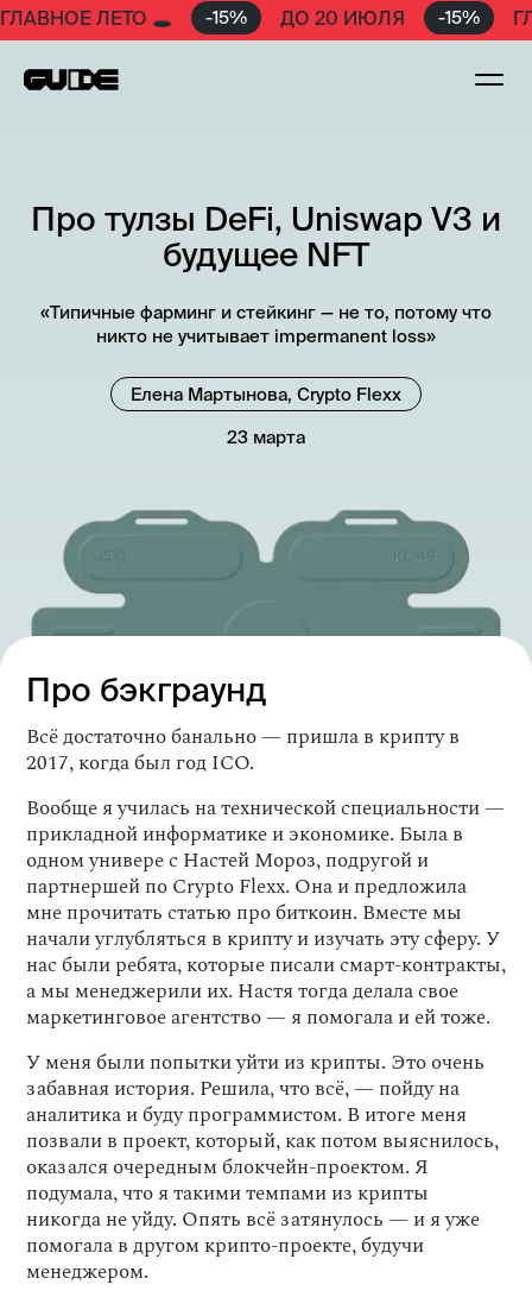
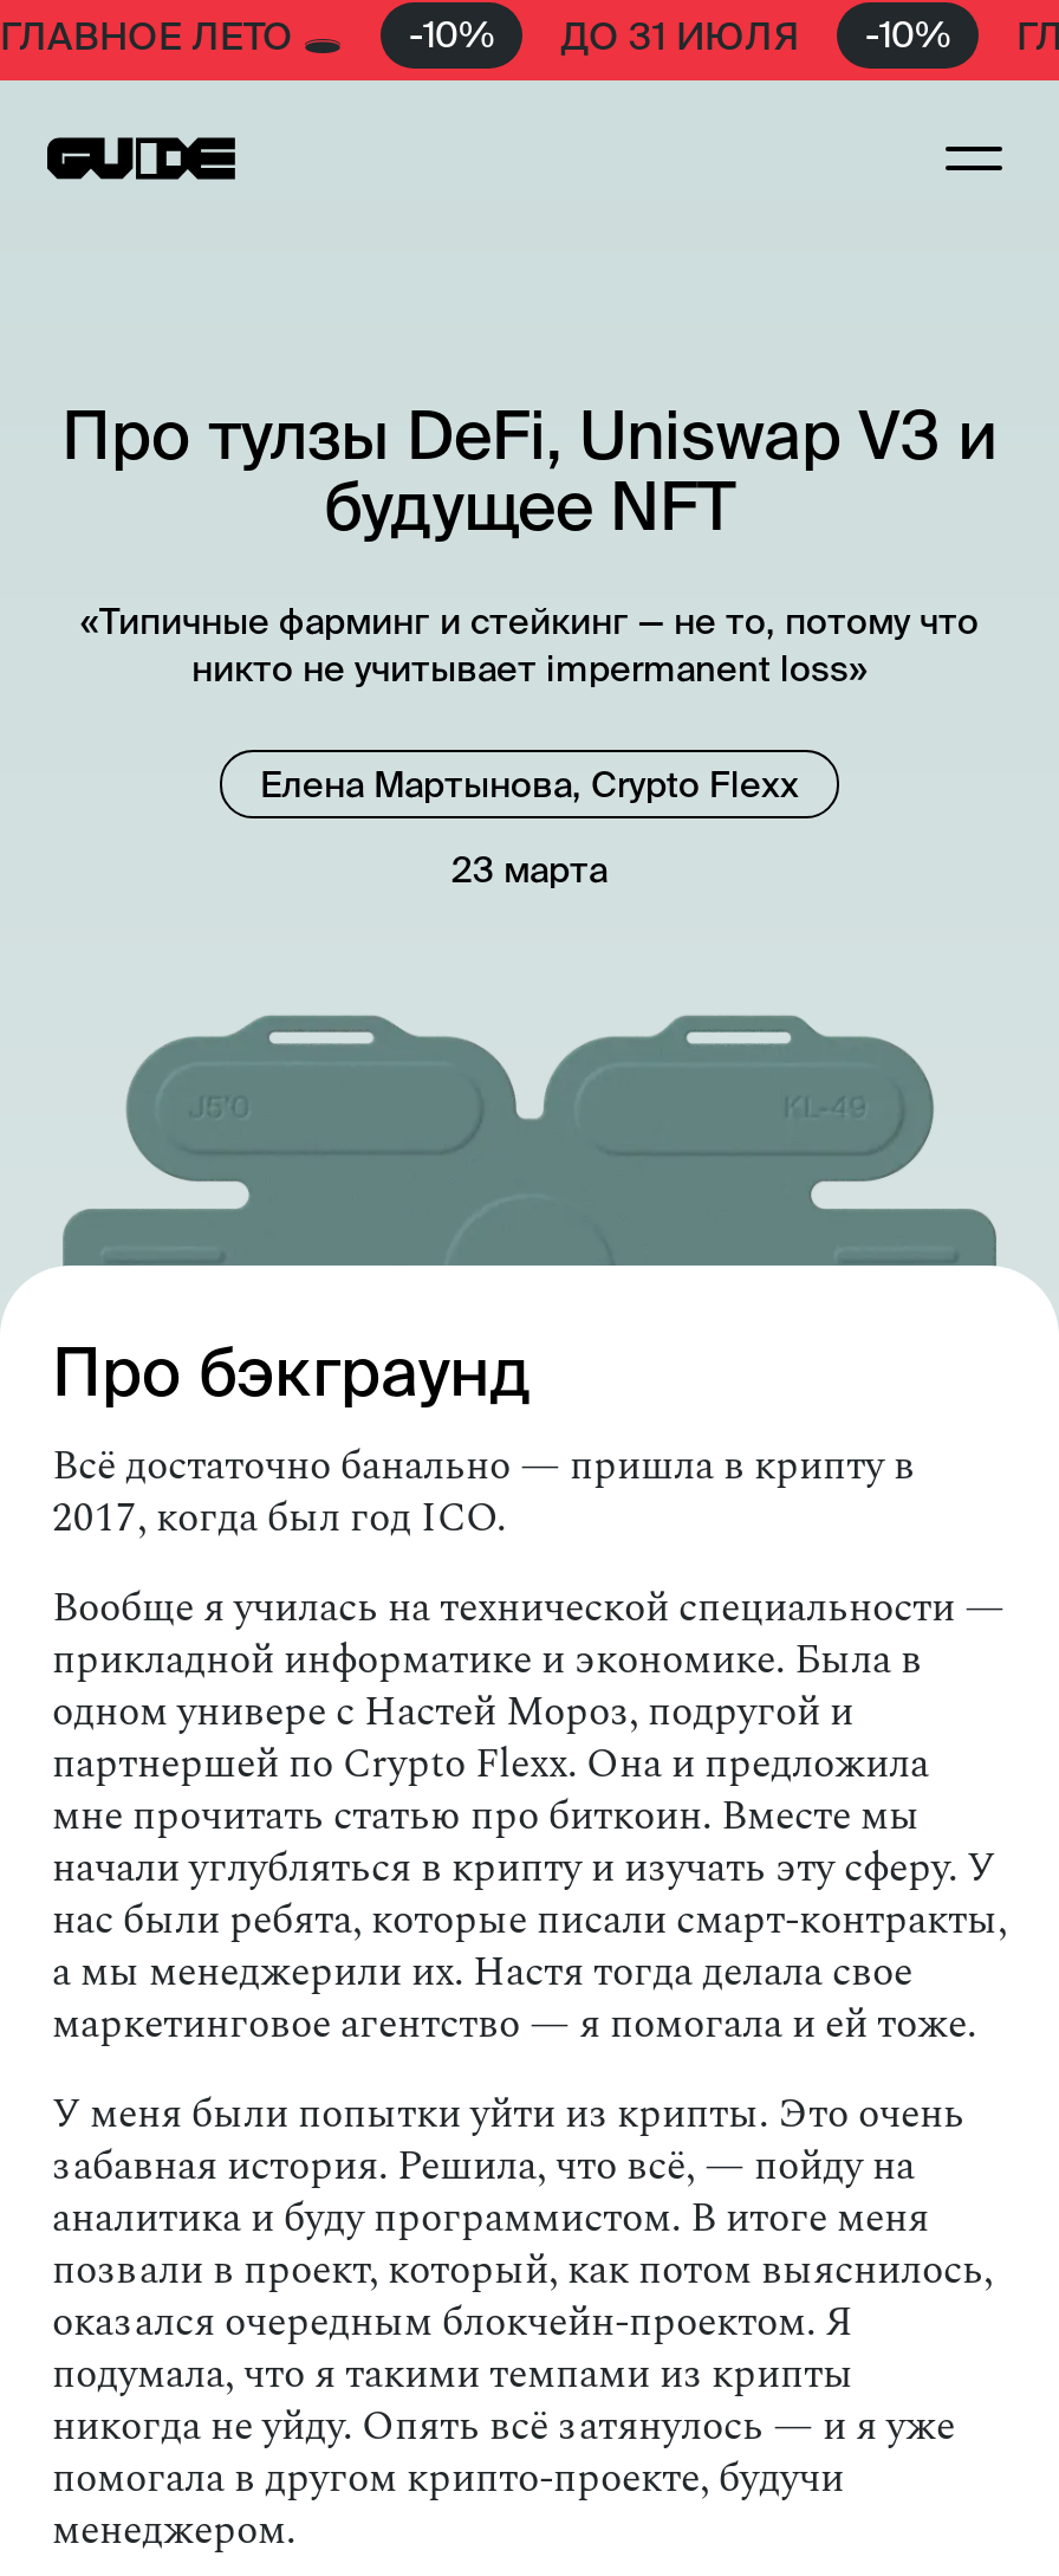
- -15%
+ -10%

- ДО 20 ИЮЛЯ
+ ДО 31 ИЮЛЯ

- -15%
+ -10%
